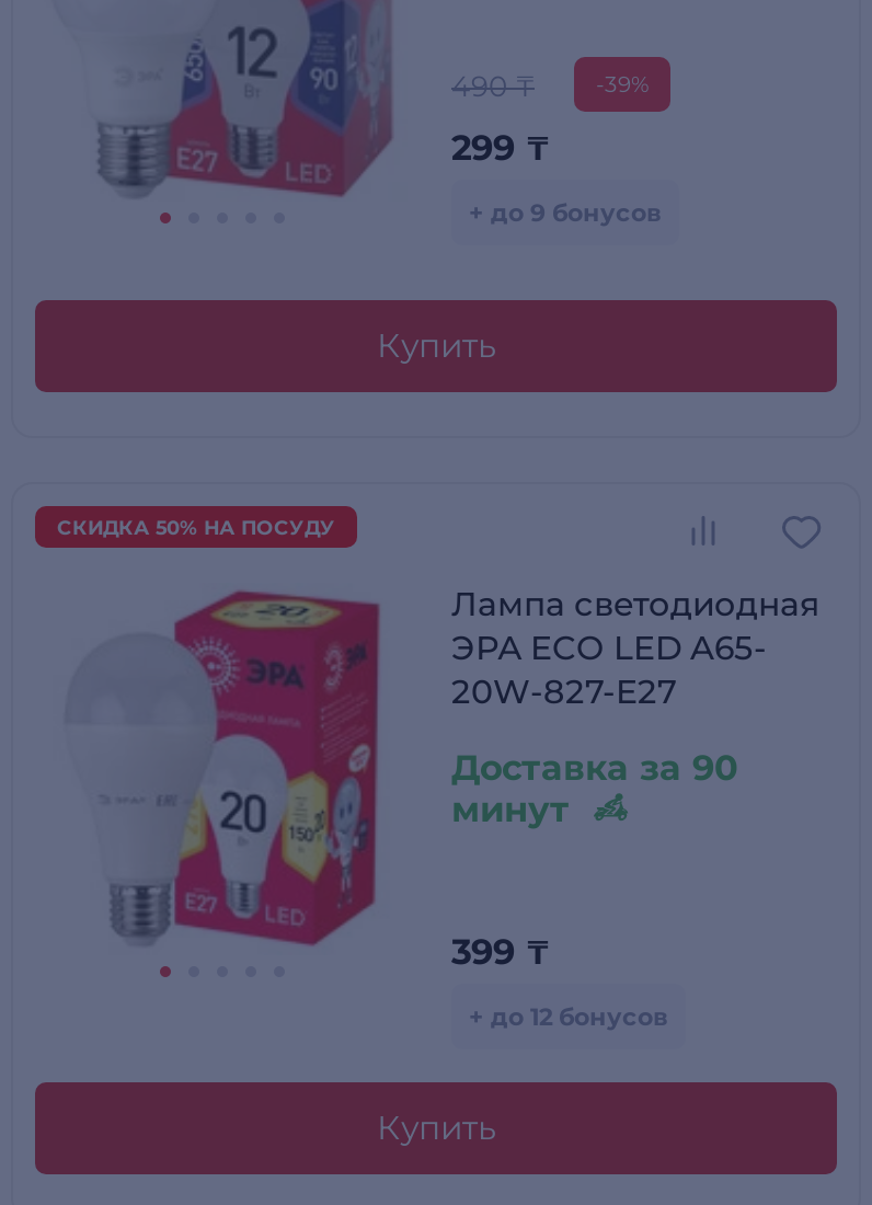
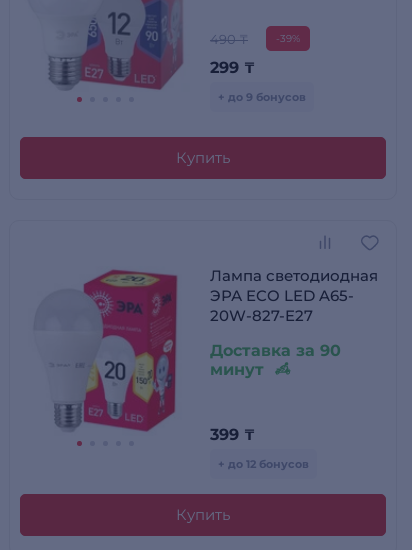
- СКИДКА 50% НА ПОСУДУ
